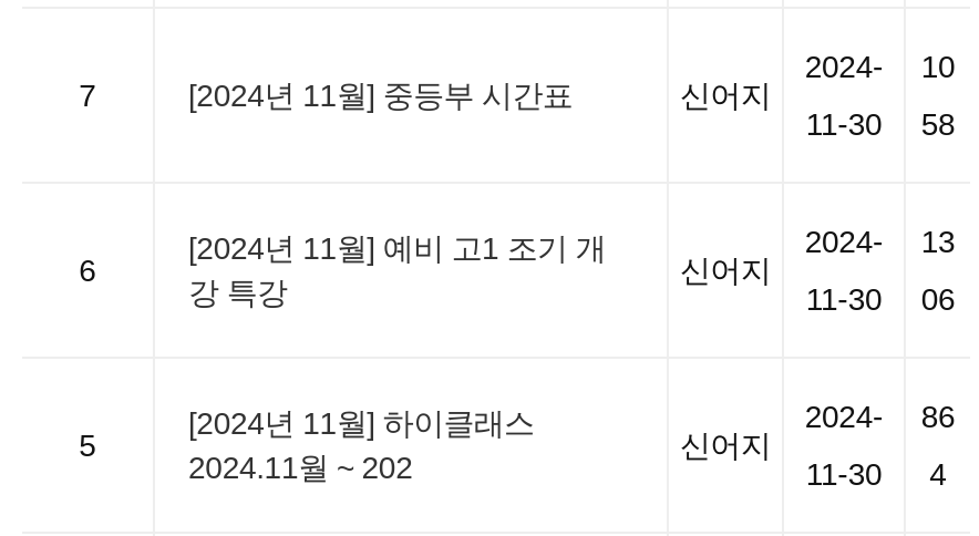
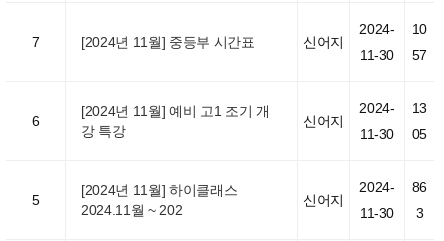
- 11-30 58
+ 11-30 57

- 11-30 06
+ 11-30 05

- 11-30 4
+ 11-30 3
